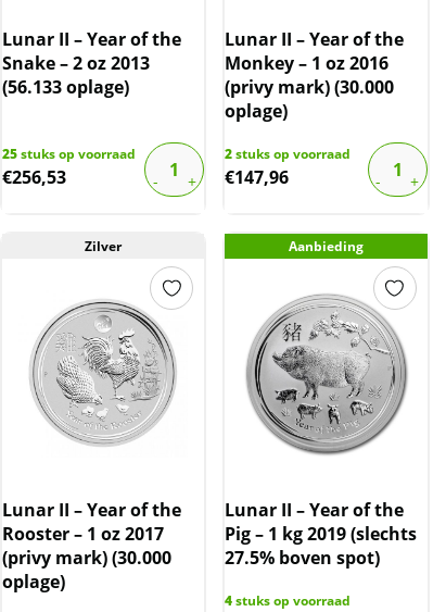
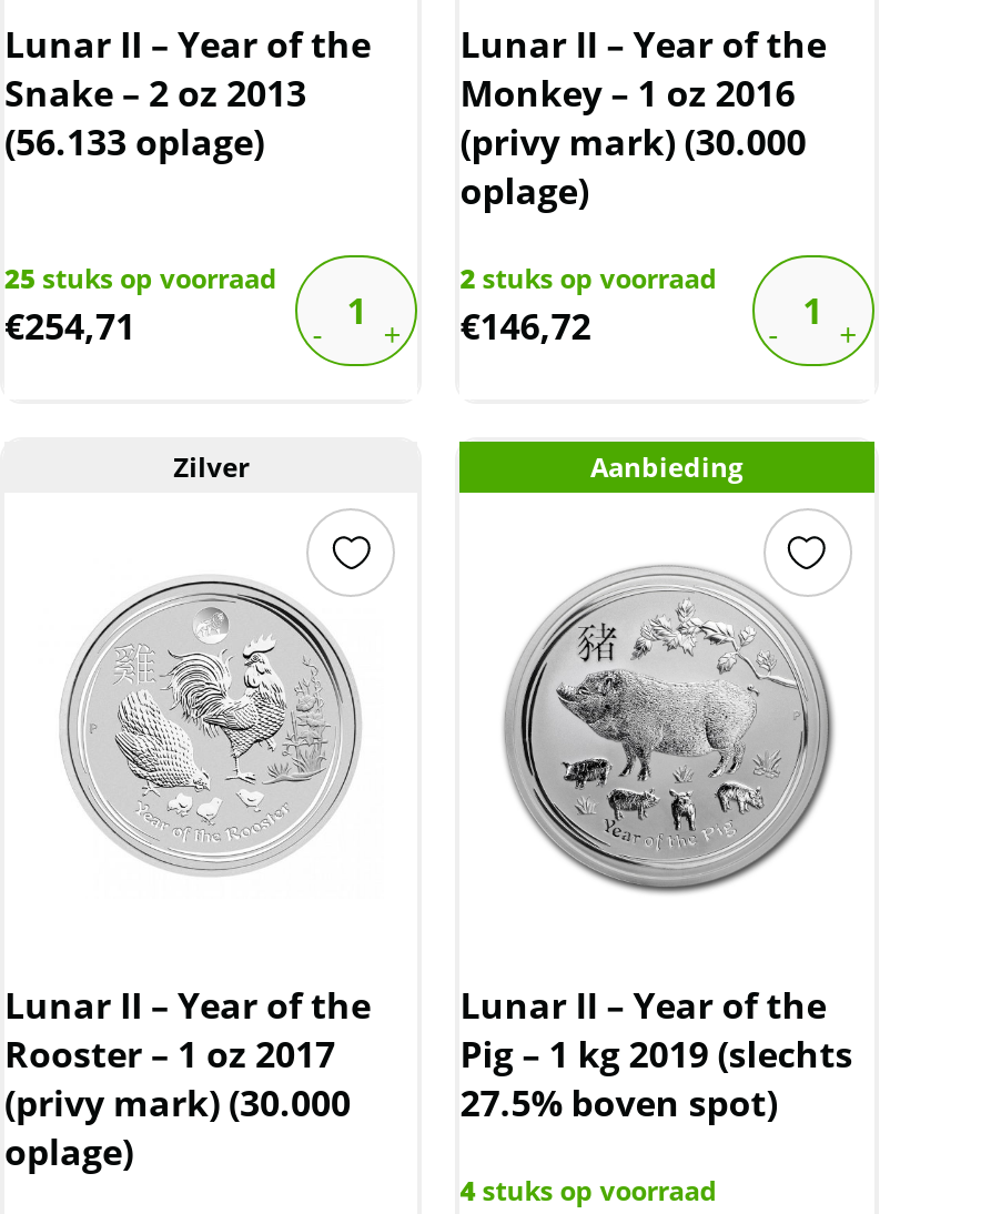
- €256,53
+ €254,71

- €147,96
+ €146,72
